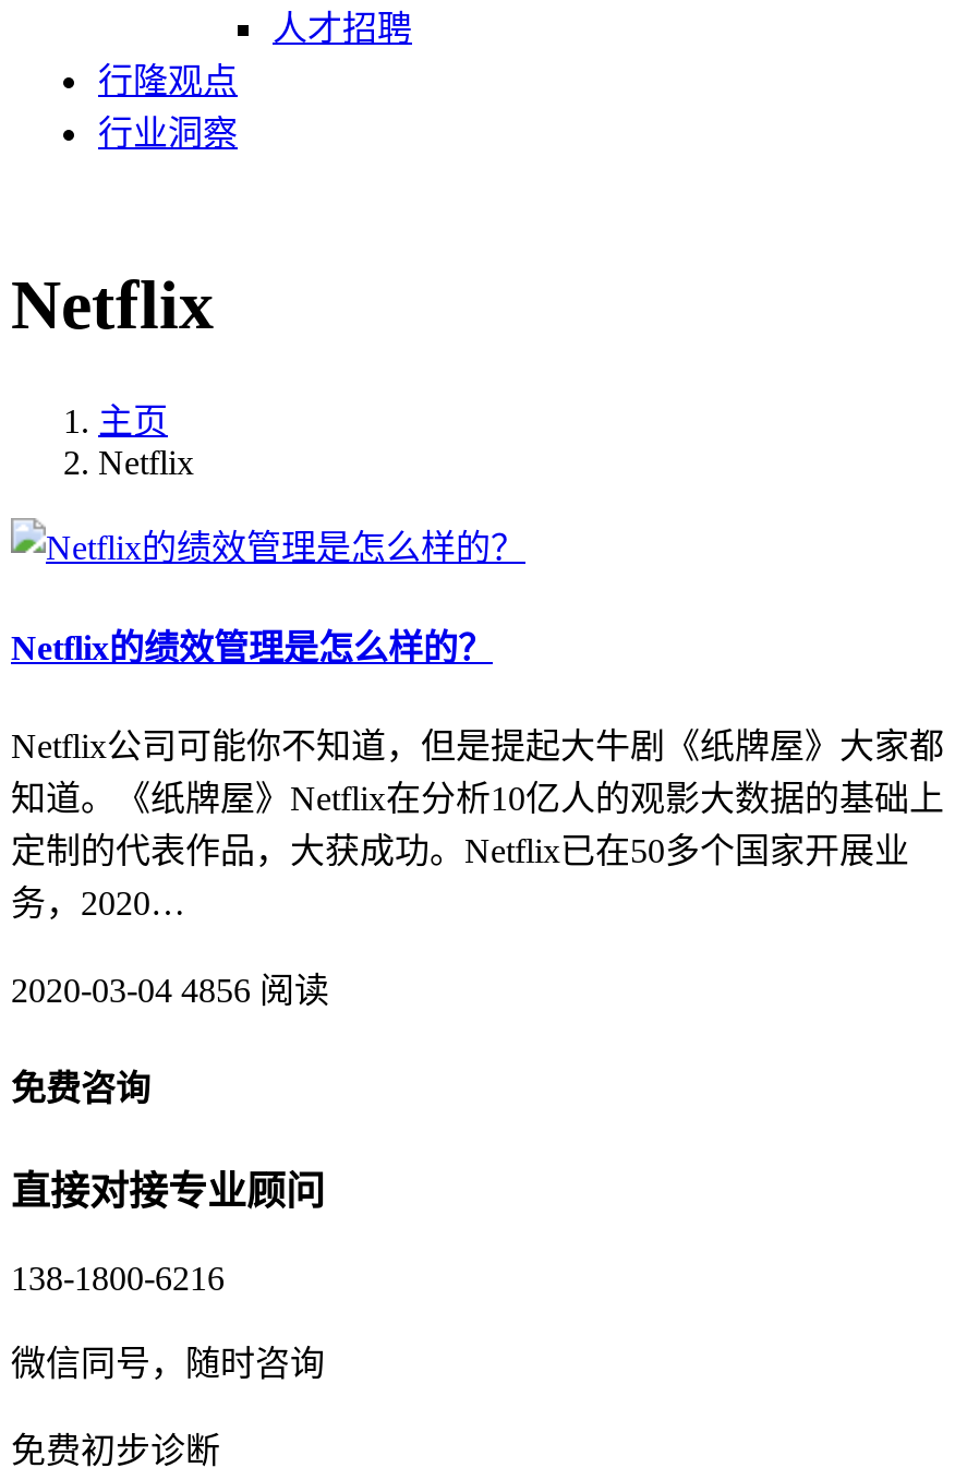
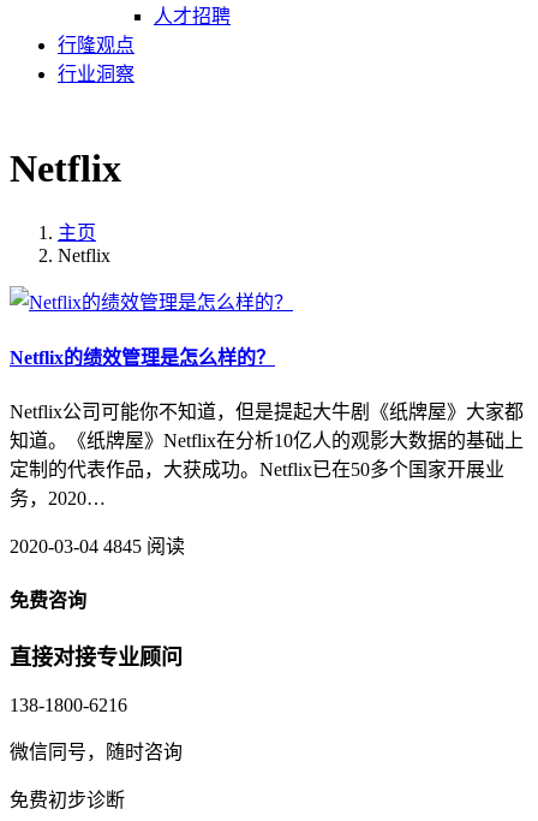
- 2020-03-04 4856 阅读
+ 2020-03-04 4845 阅读
